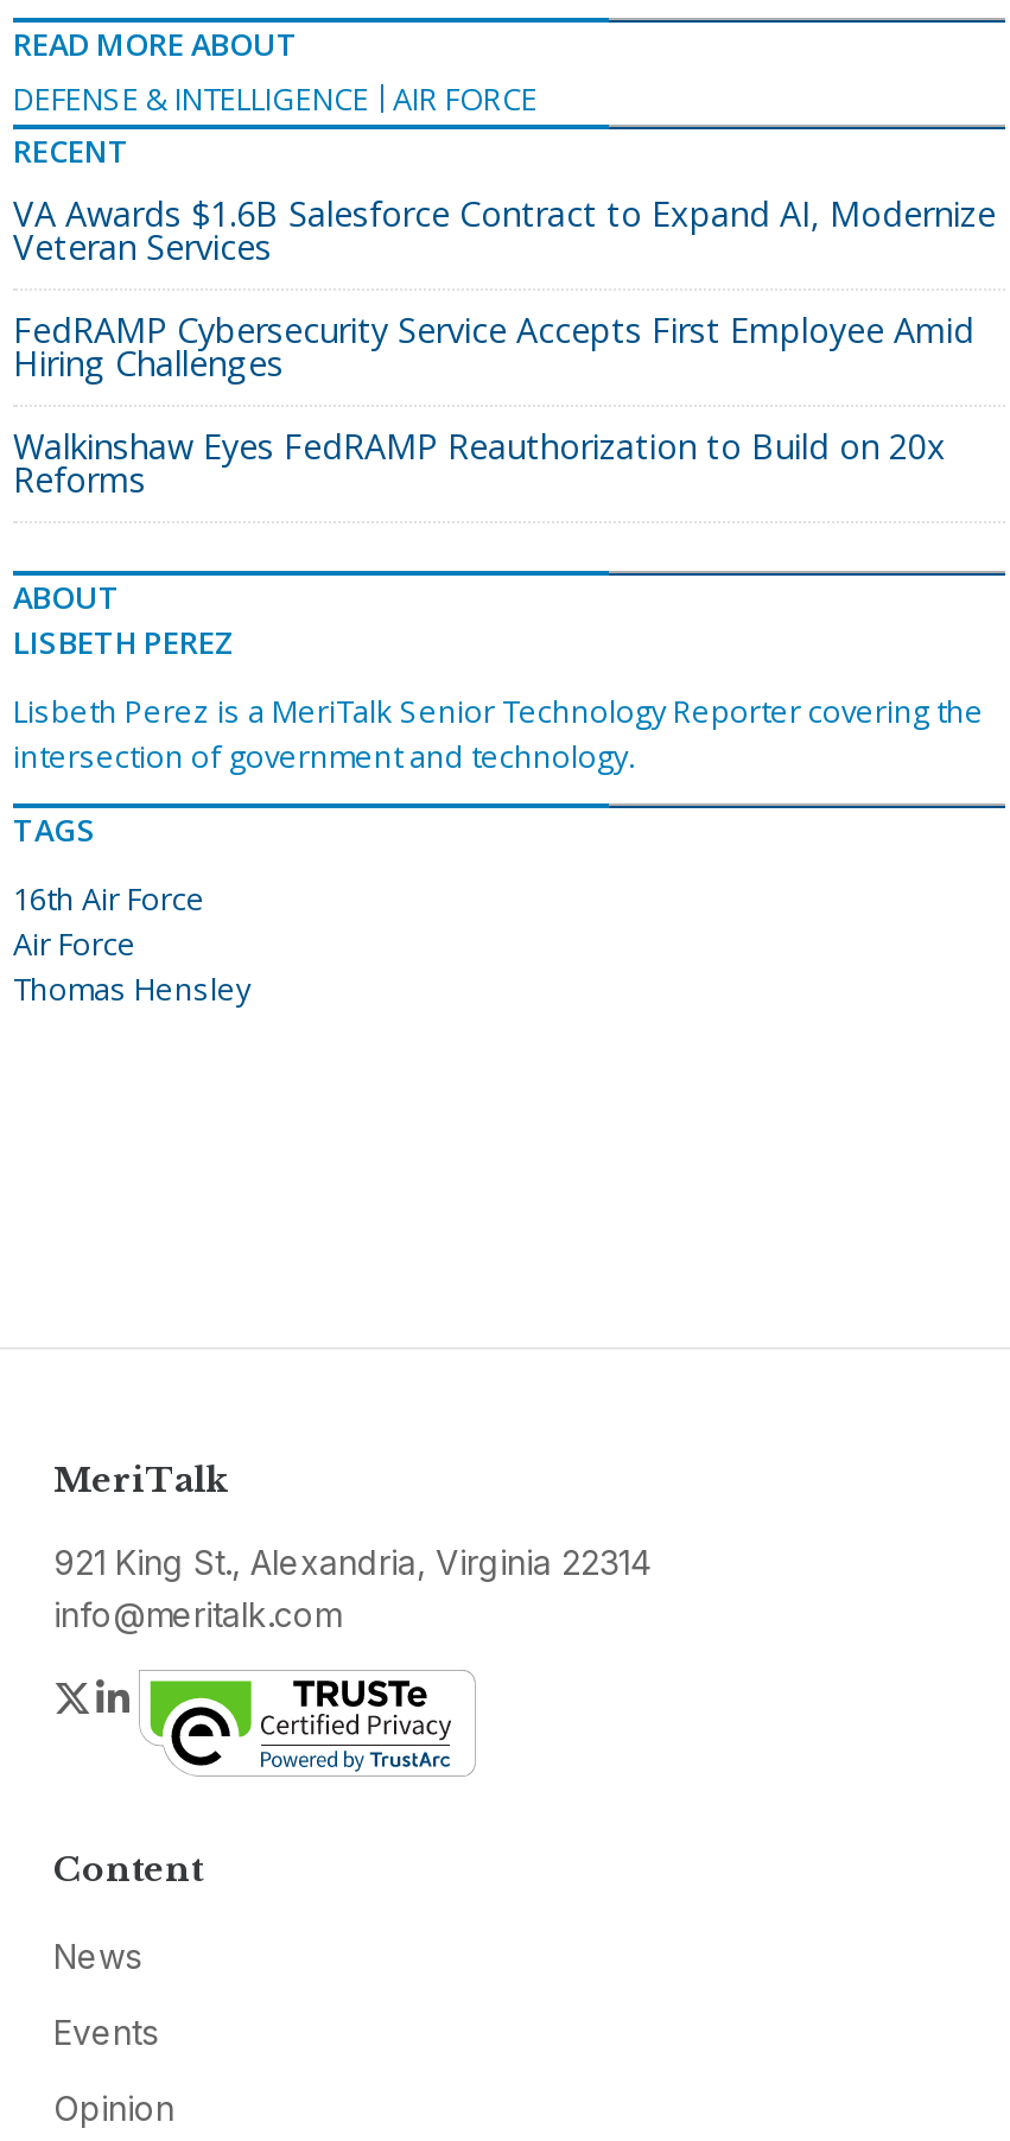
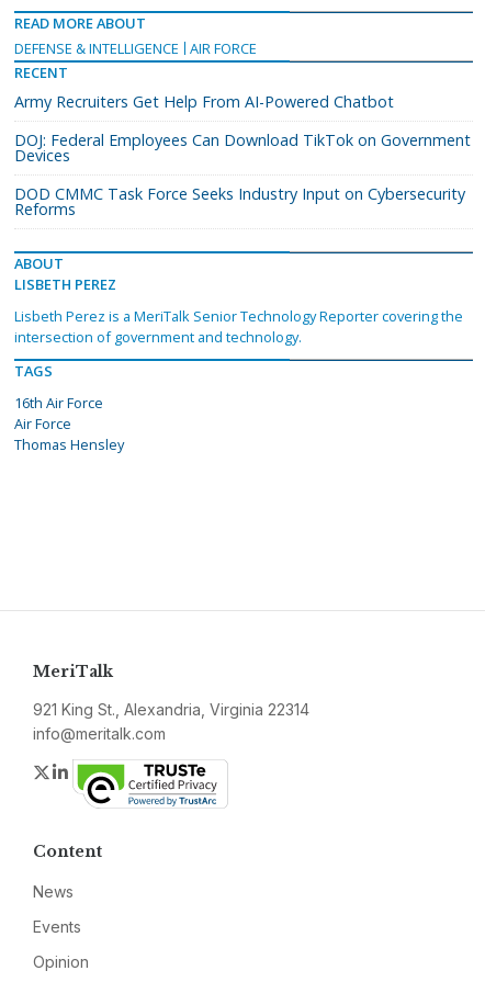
- VA Awards $1.6B Salesforce Contract to Expand AI, Modernize
- Veteran Services
+ Army Recruiters Get Help From AI-Powered Chatbot

- FedRAMP Cybersecurity Service Accepts First Employee Amid
- Hiring Challenges
+ DOJ: Federal Employees Can Download TikTok on Government
+ Devices

- Walkinshaw Eyes FedRAMP Reauthorization to Build on 20x
+ DOD CMMC Task Force Seeks Industry Input on Cybersecurity
